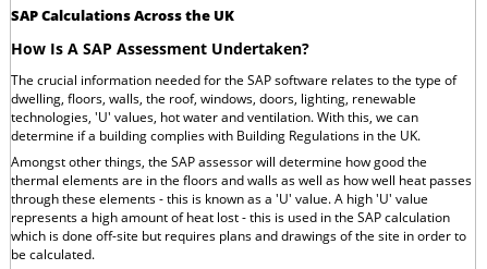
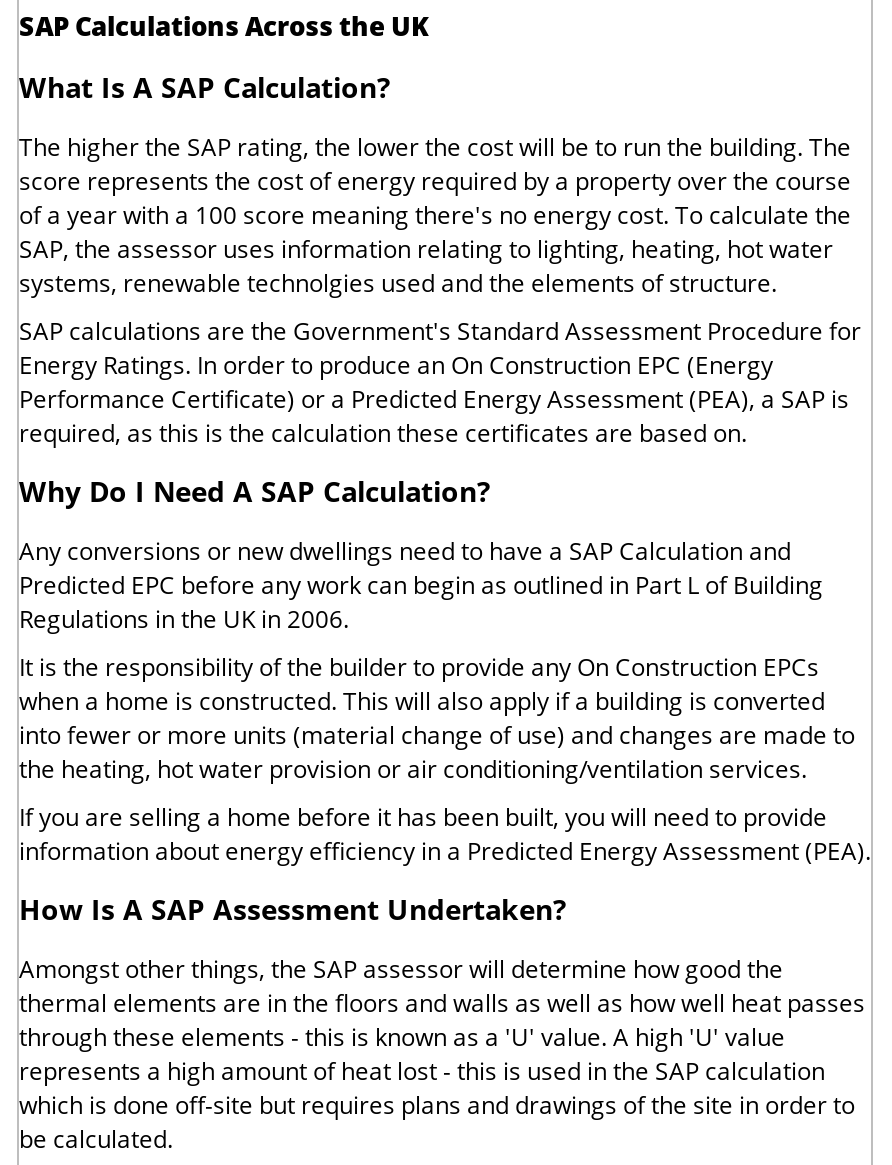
+ What Is A SAP Calculation?
+ The higher the SAP rating, the lower the cost will be to run the building. The
+ score represents the cost of energy required by a property over the course
+ of a year with a 100 score meaning there's no energy cost. To calculate the
+ SAP, the assessor uses information relating to lighting, heating, hot water
+ systems, renewable technolgies used and the elements of structure.
+ SAP calculations are the Government's Standard Assessment Procedure for
+ Energy Ratings. In order to produce an On Construction EPC (Energy
+ Performance Certificate) or a Predicted Energy Assessment (PEA), a SAP is
+ required, as this is the calculation these certificates are based on.
+ Why Do I Need A SAP Calculation?
+ Any conversions or new dwellings need to have a SAP Calculation and
+ Predicted EPC before any work can begin as outlined in Part L of Building
+ Regulations in the UK in 2006.
+ It is the responsibility of the builder to provide any On Construction EPCs
+ when a home is constructed. This will also apply if a building is converted
+ into fewer or more units (material change of use) and changes are made to
+ the heating, hot water provision or air conditioning/ventilation services.
+ If you are selling a home before it has been built, you will need to provide
+ information about energy efficiency in a Predicted Energy Assessment (PEA).

moved down: How Is A SAP Assessment Undertaken?

- The crucial information needed for the SAP software relates to the type of
- dwelling, floors, walls, the roof, windows, doors, lighting, renewable
- technologies, 'U' values, hot water and ventilation. With this, we can
- determine if a building complies with Building Regulations in the UK.
